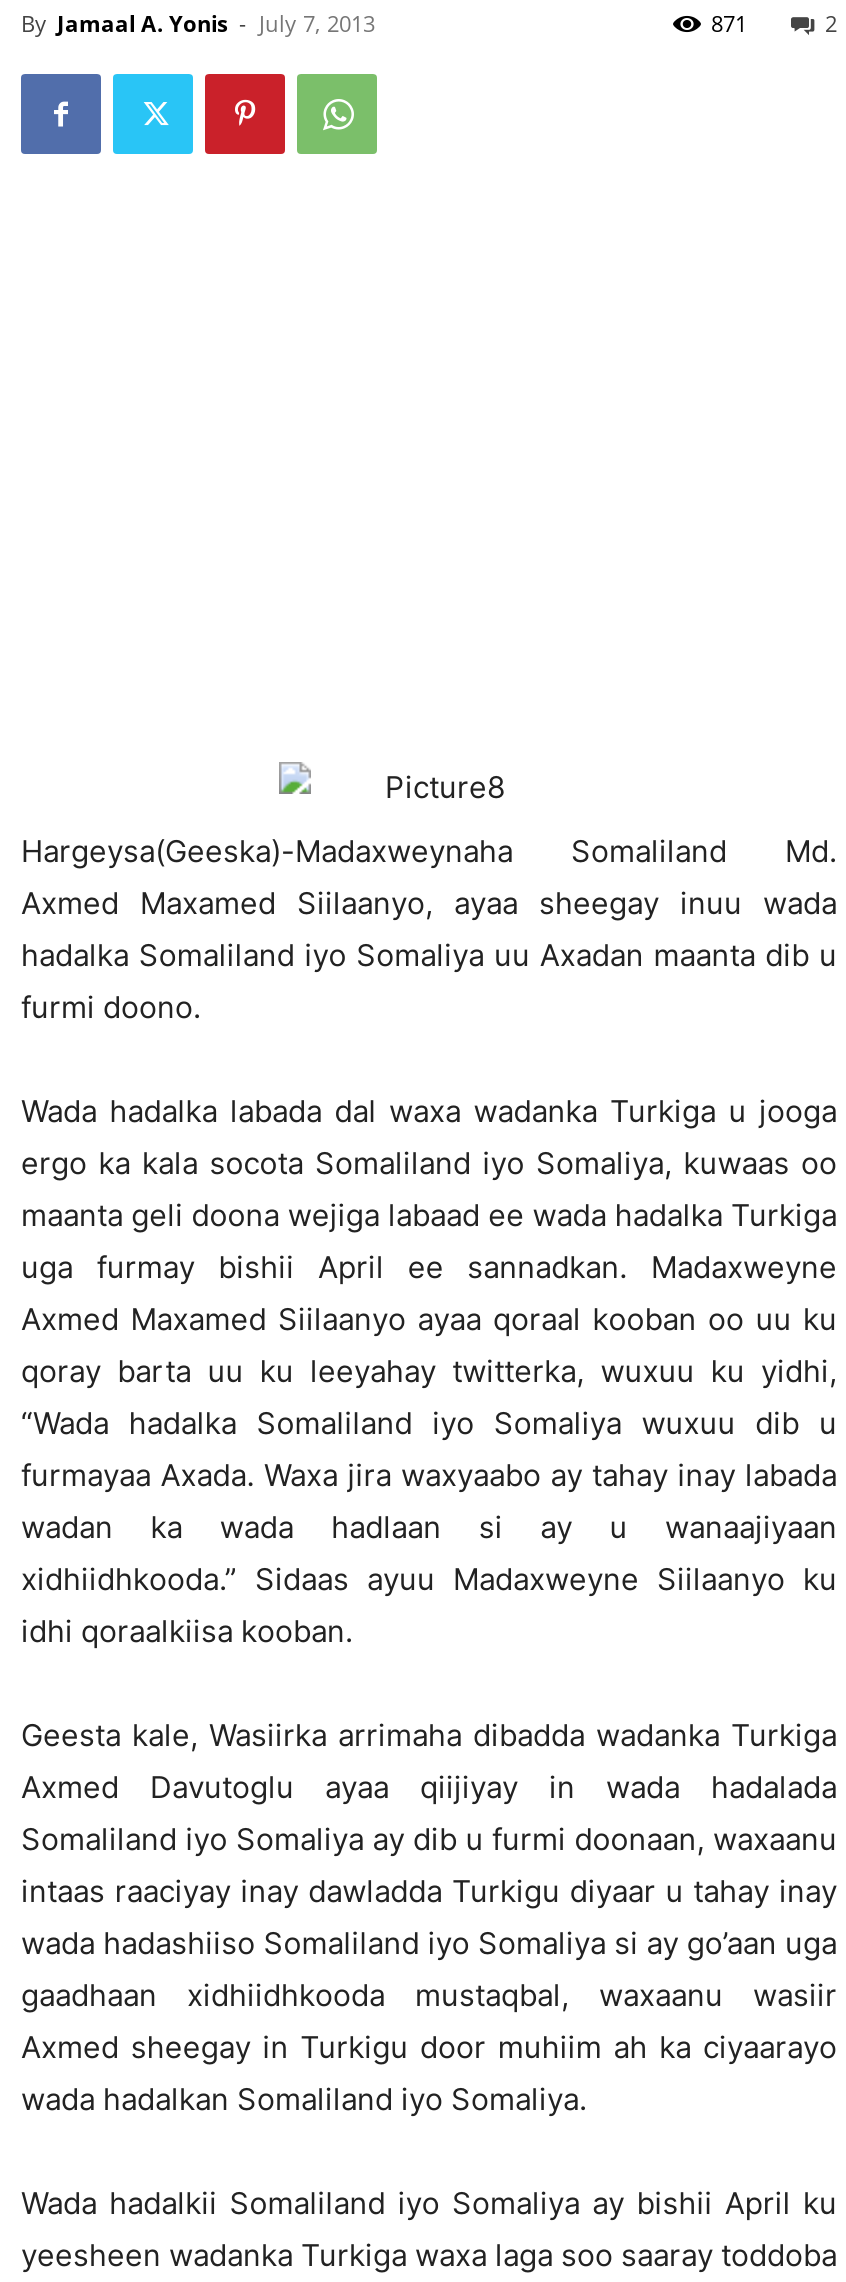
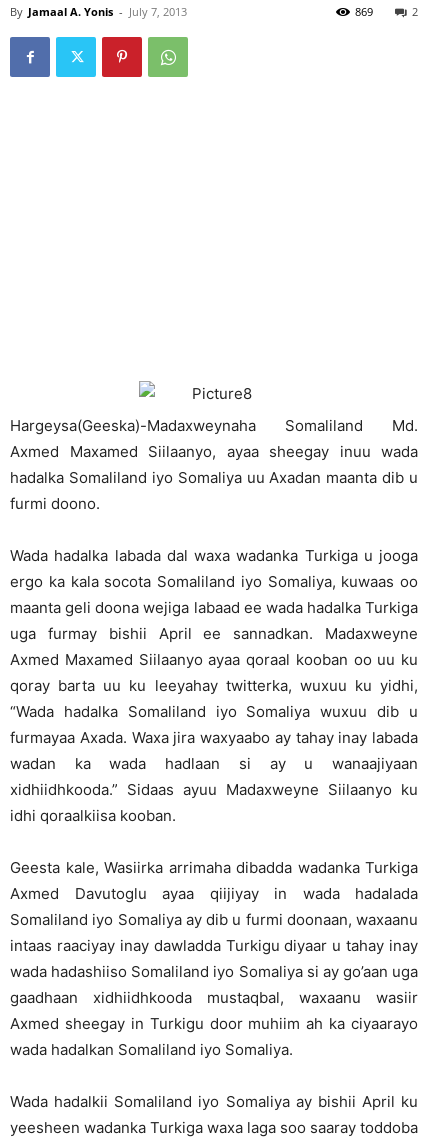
- 871
+ 869
